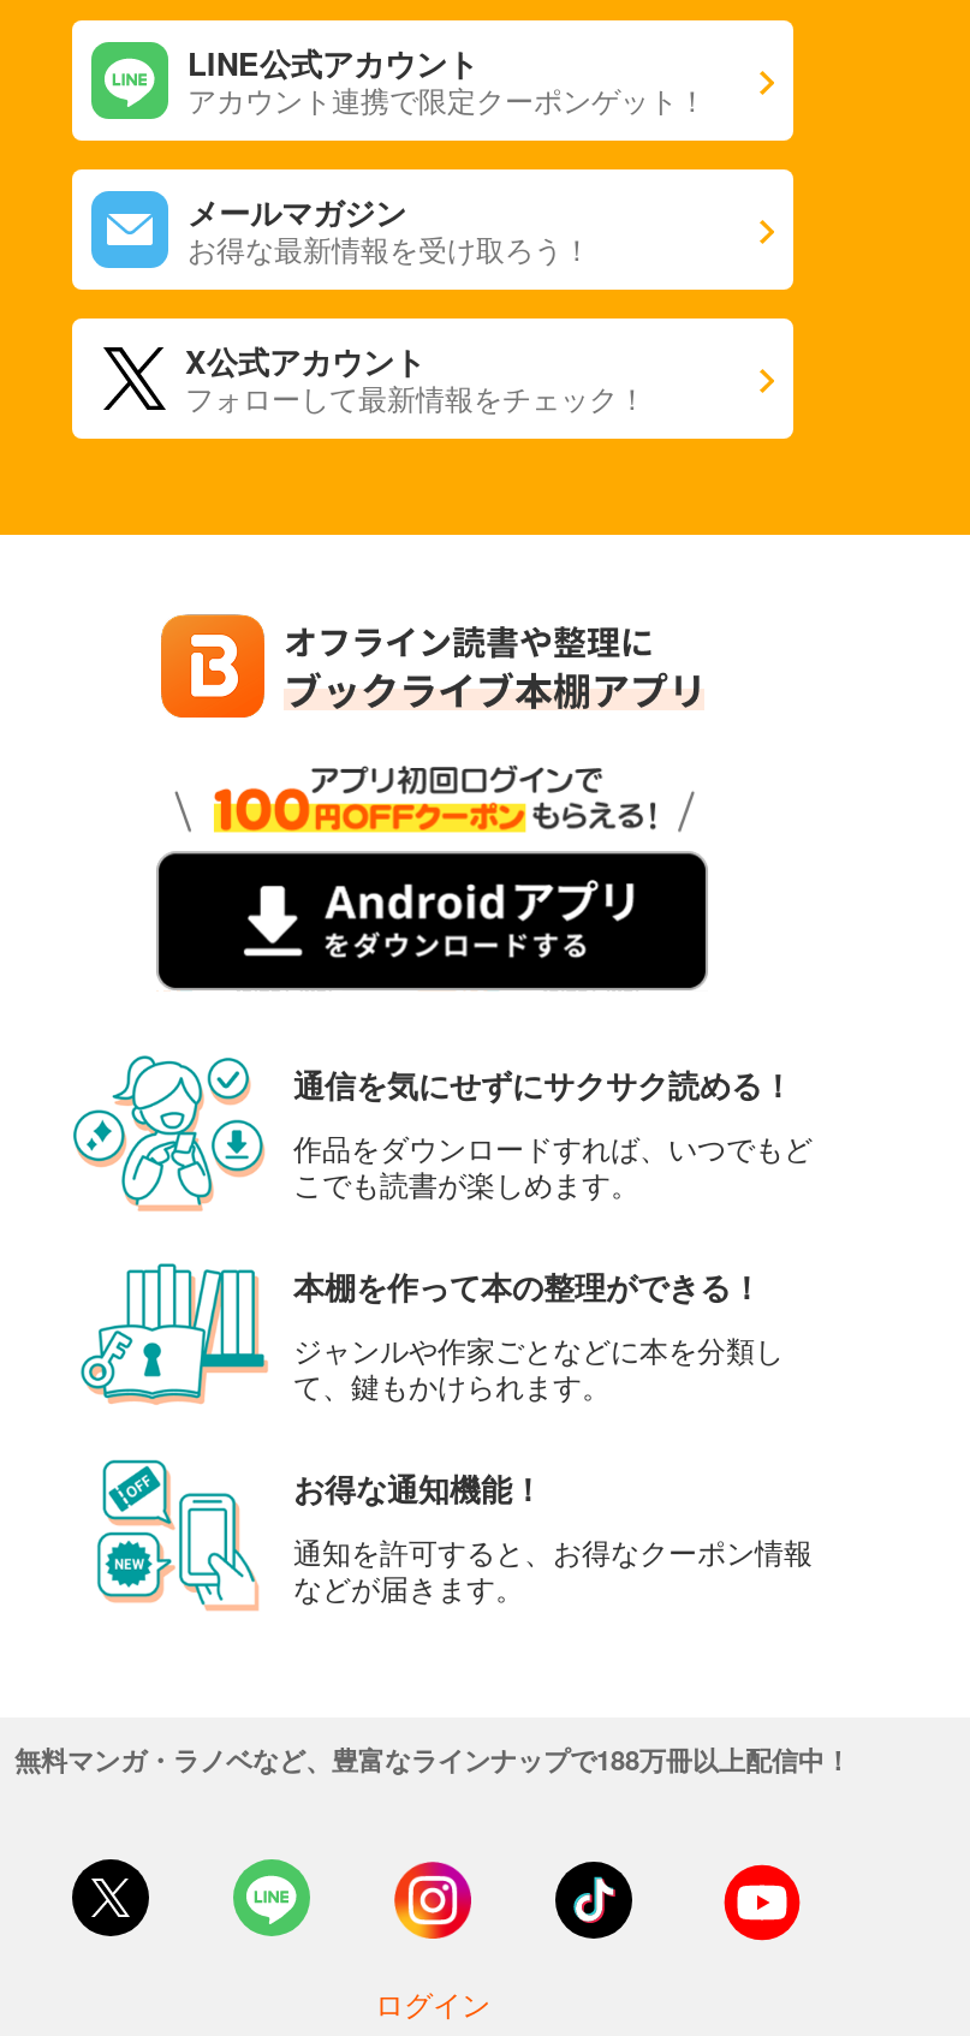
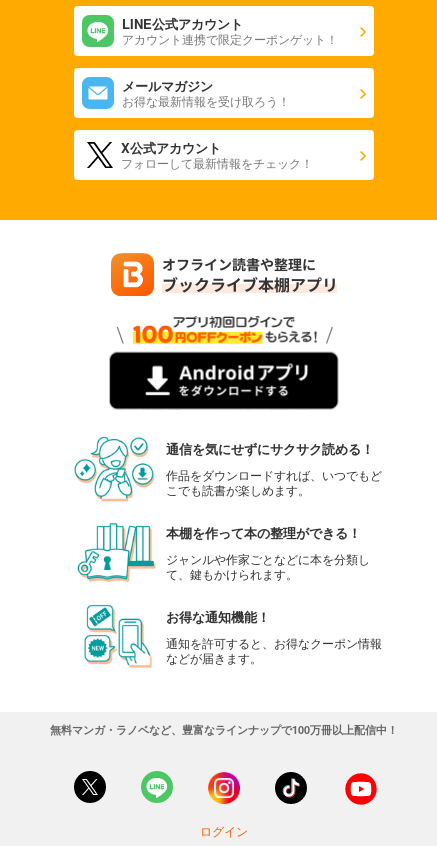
- 無料マンガ・ラノベなど、豊富なラインナップで188万冊以上配信中！
+ 無料マンガ・ラノベなど、豊富なラインナップで100万冊以上配信中！
